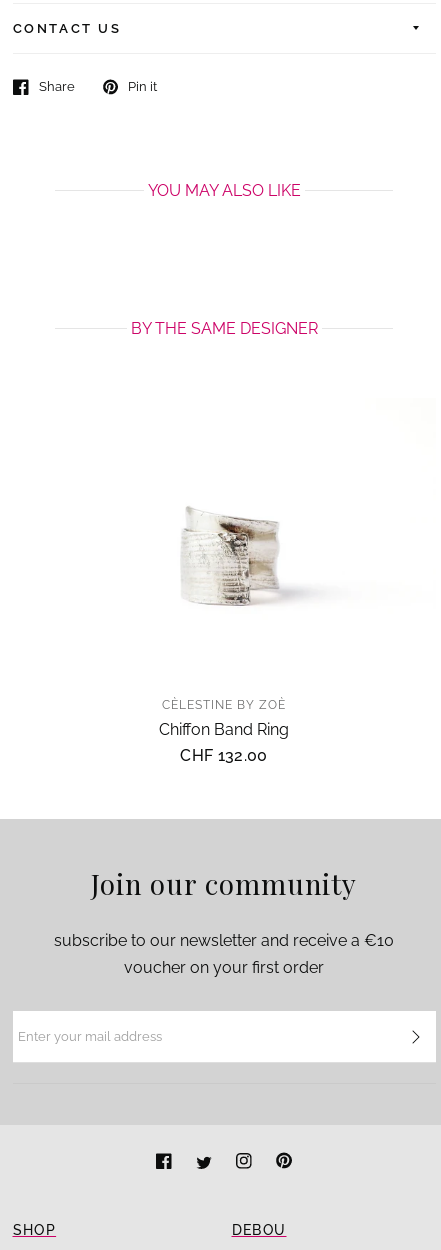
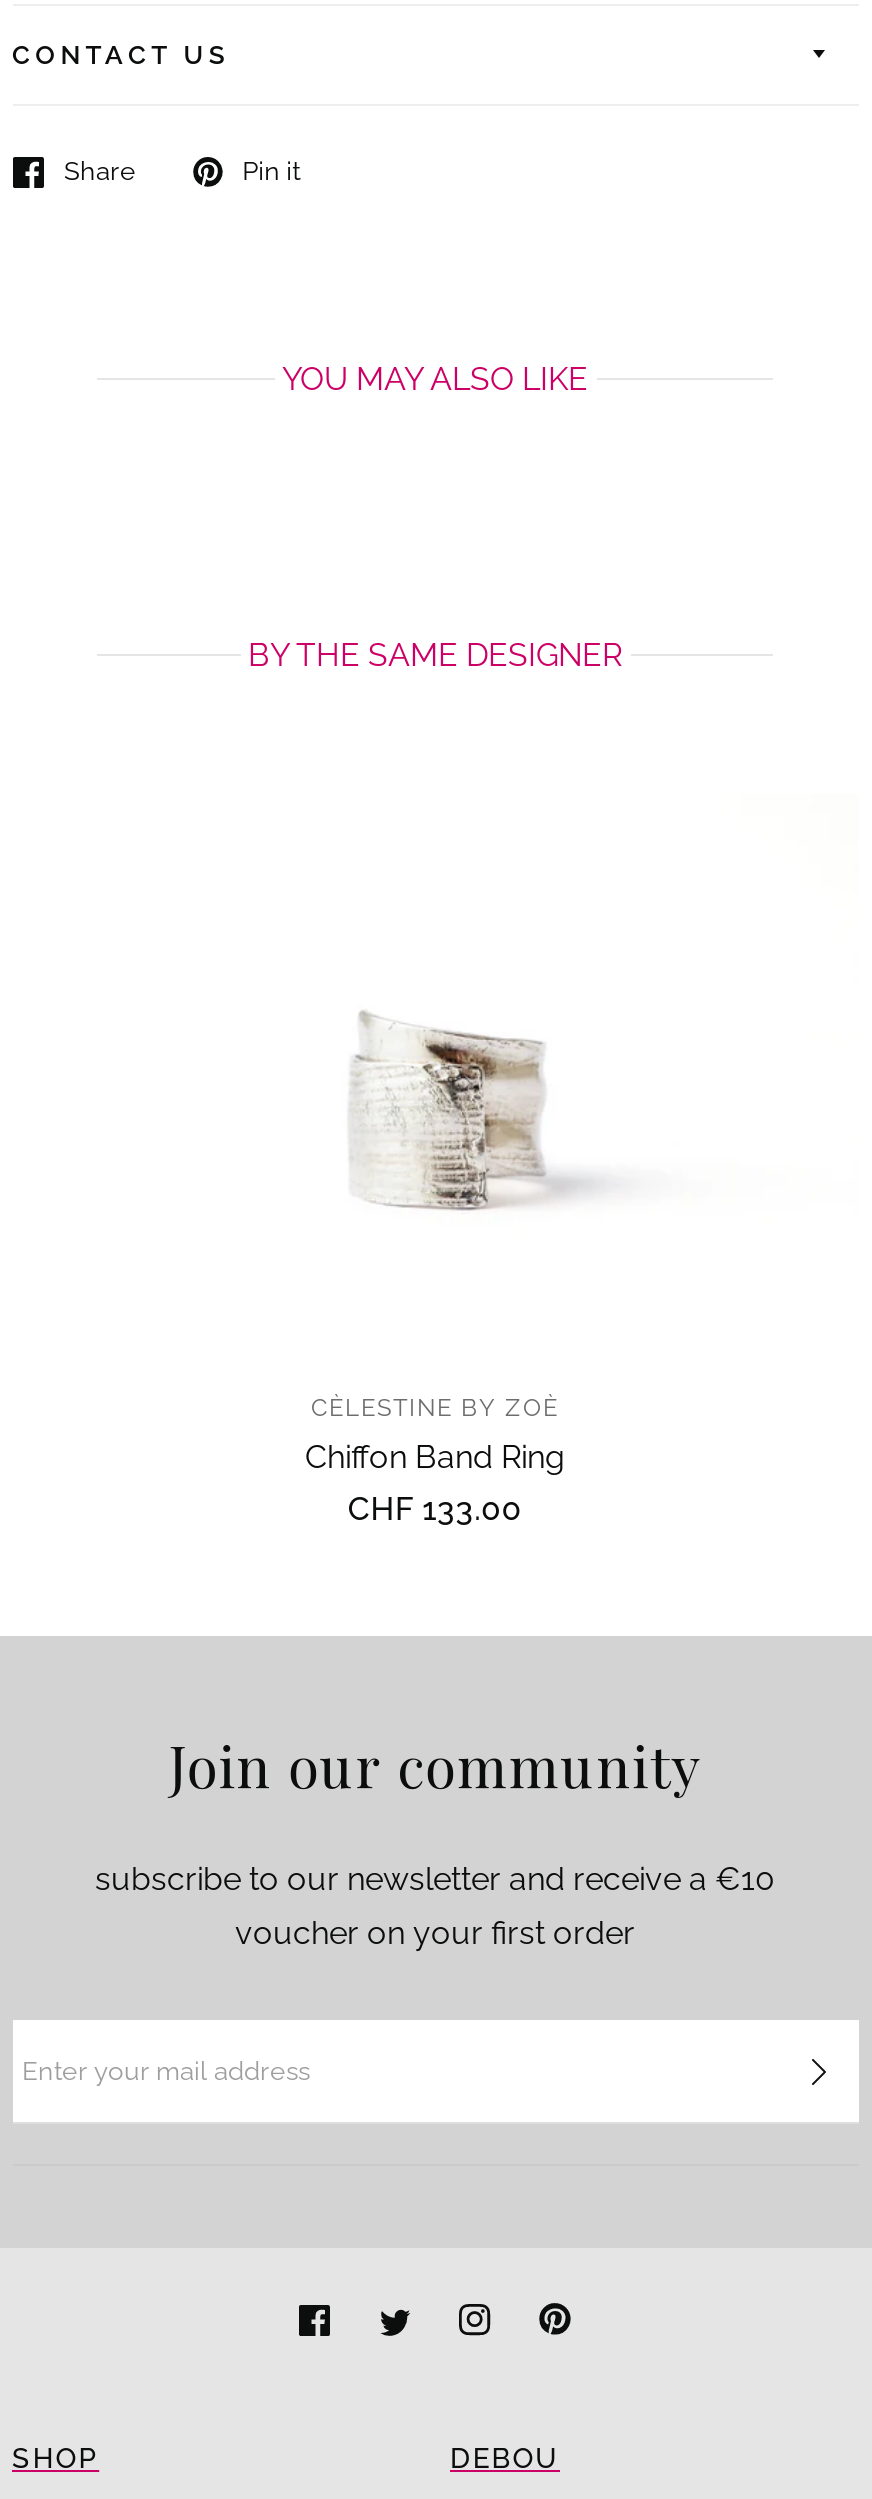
- CHF 132.00
+ CHF 133.00
